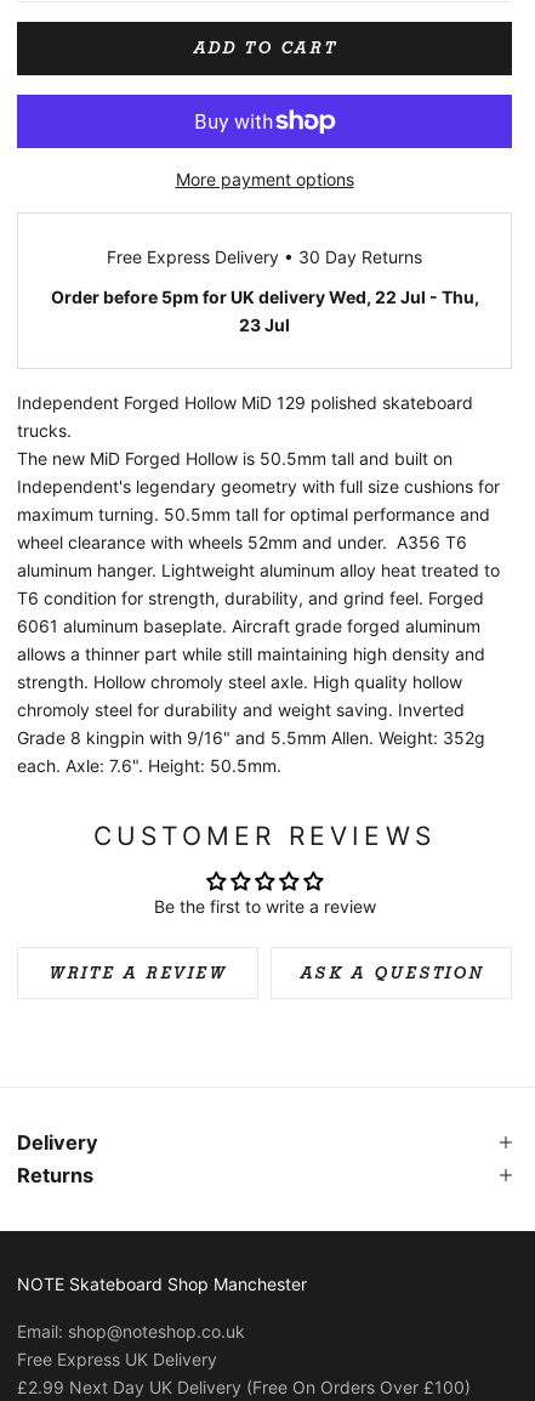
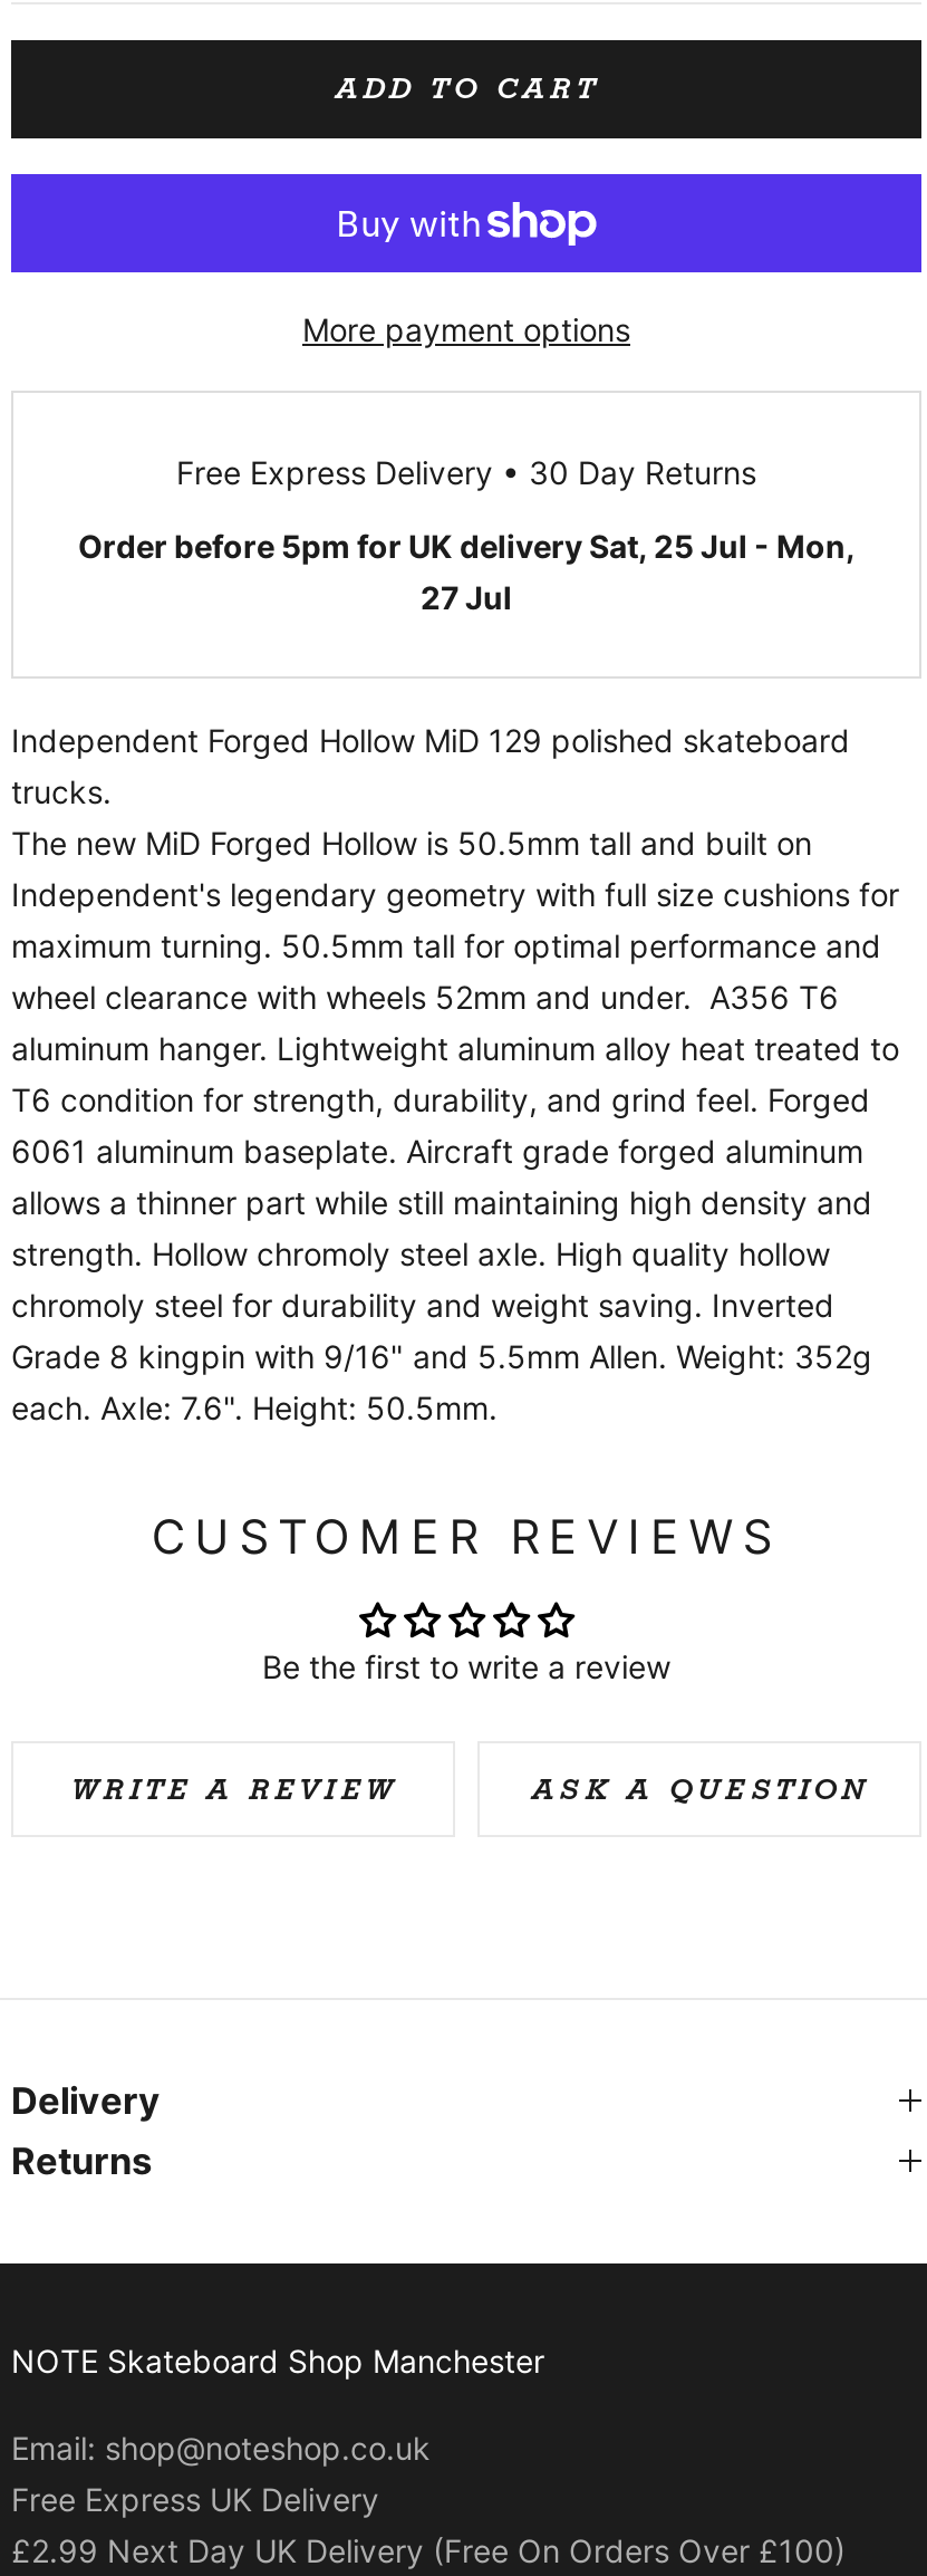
- Order before 5pm for UK delivery Wed, 22 Jul - Thu,
+ Order before 5pm for UK delivery Sat, 25 Jul - Mon,

- 23 Jul
+ 27 Jul
